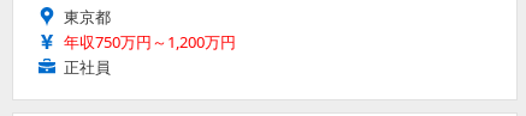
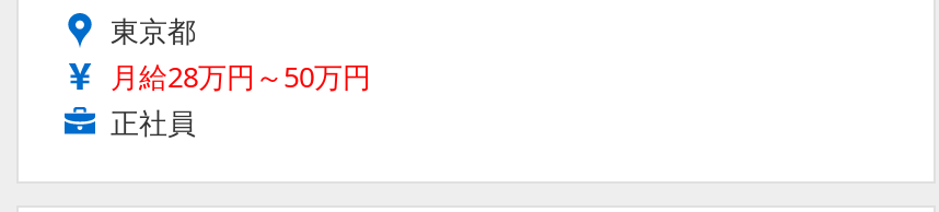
- 年収750万円～1,200万円
+ 月給28万円～50万円
